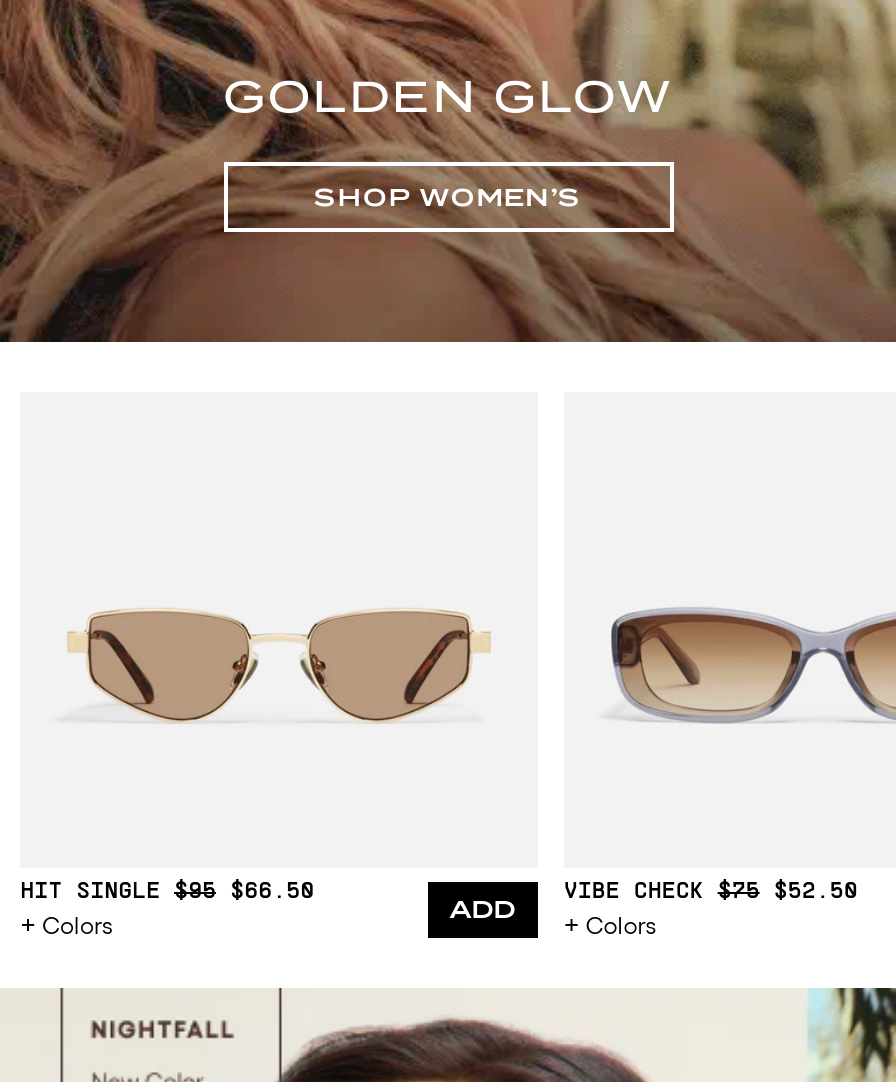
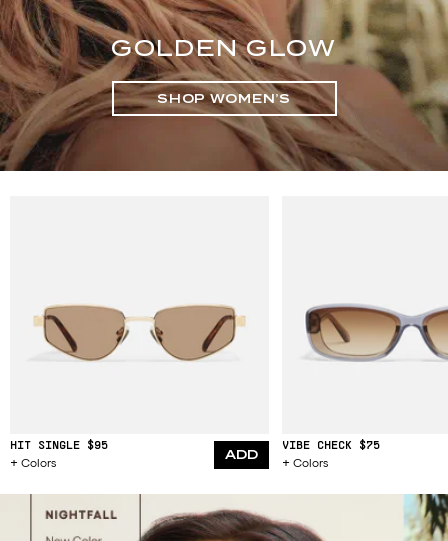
- HIT SINGLE $95 $66.50
+ HIT SINGLE $95

- VIBE CHECK $75 $52.50
+ VIBE CHECK $75
